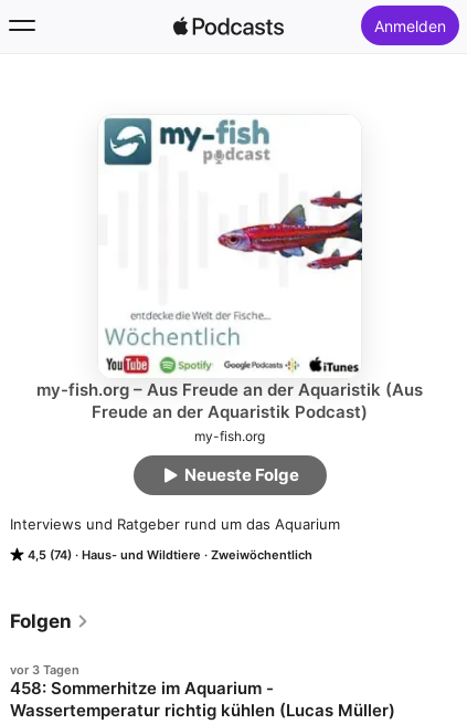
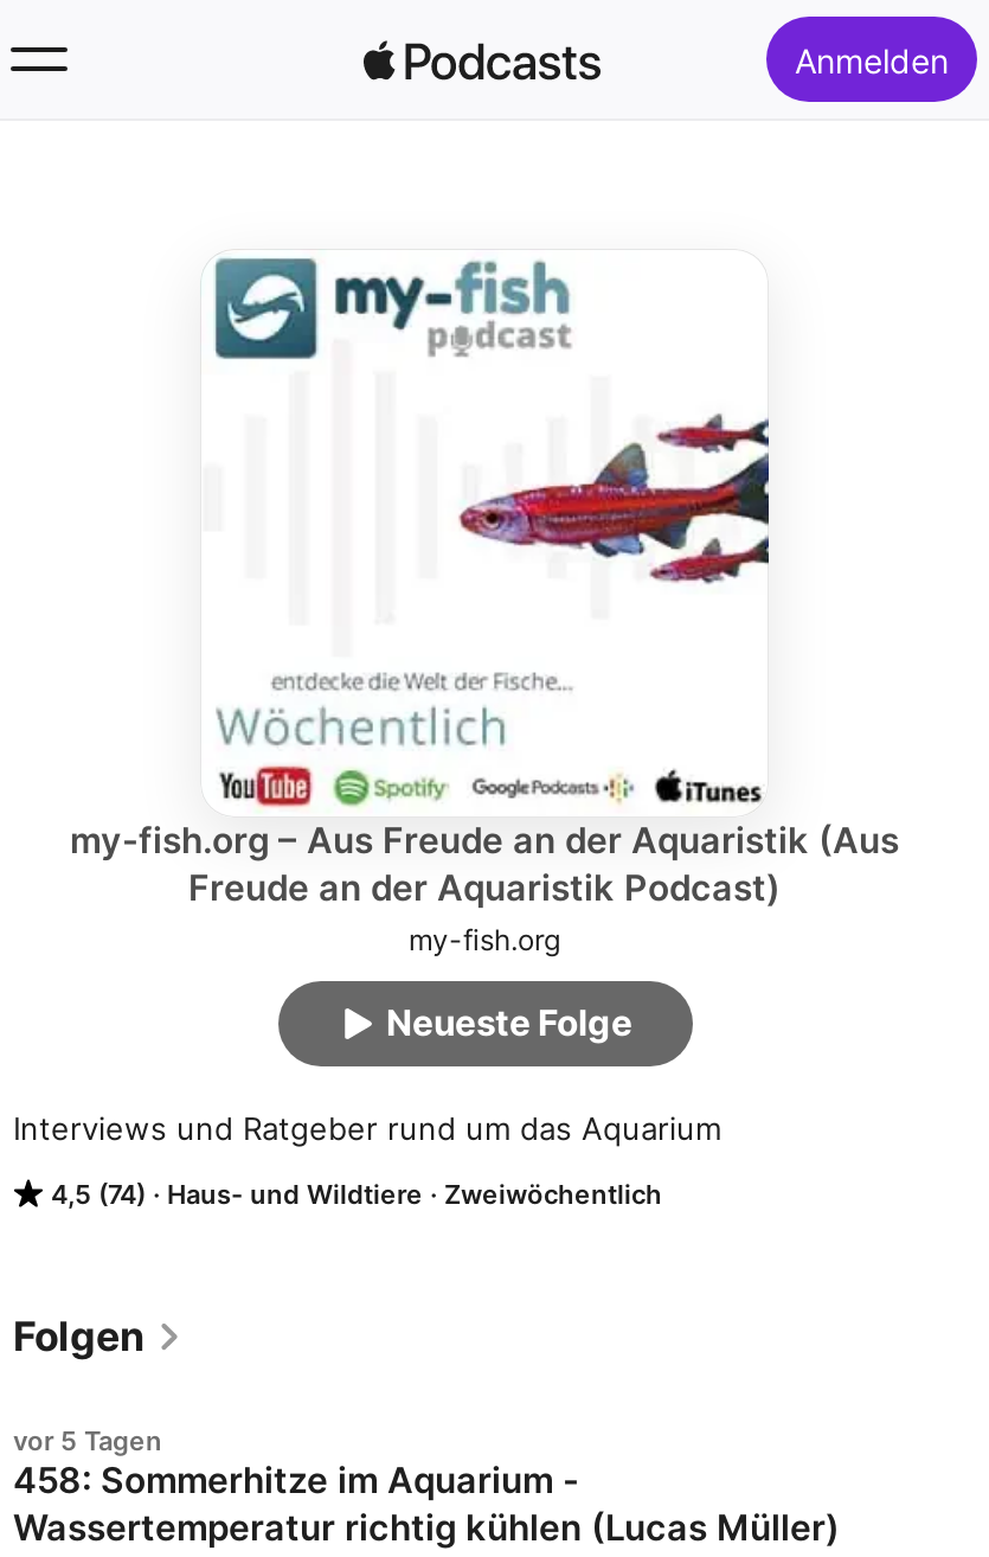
- vor 3 Tagen
+ vor 5 Tagen
